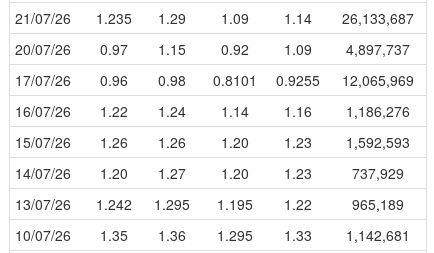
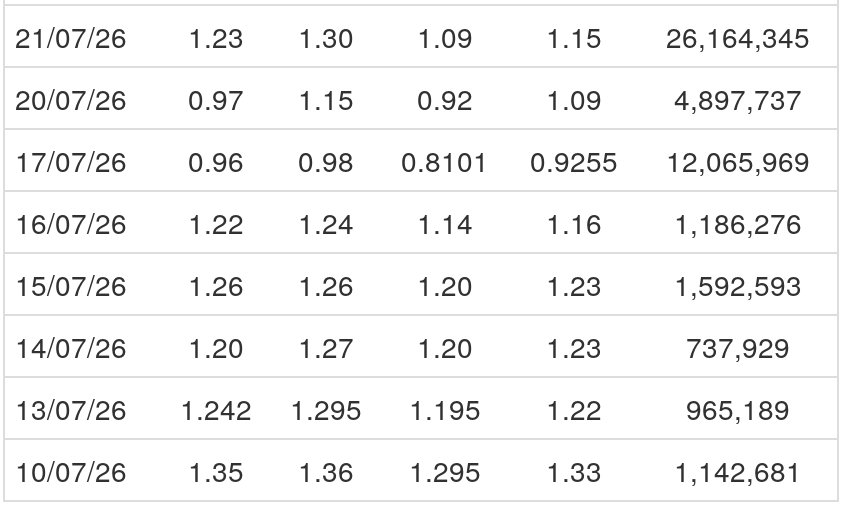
- 1.235
+ 1.23

- 1.29
+ 1.30

- 1.14
+ 1.15

- 26,133,687
+ 26,164,345
